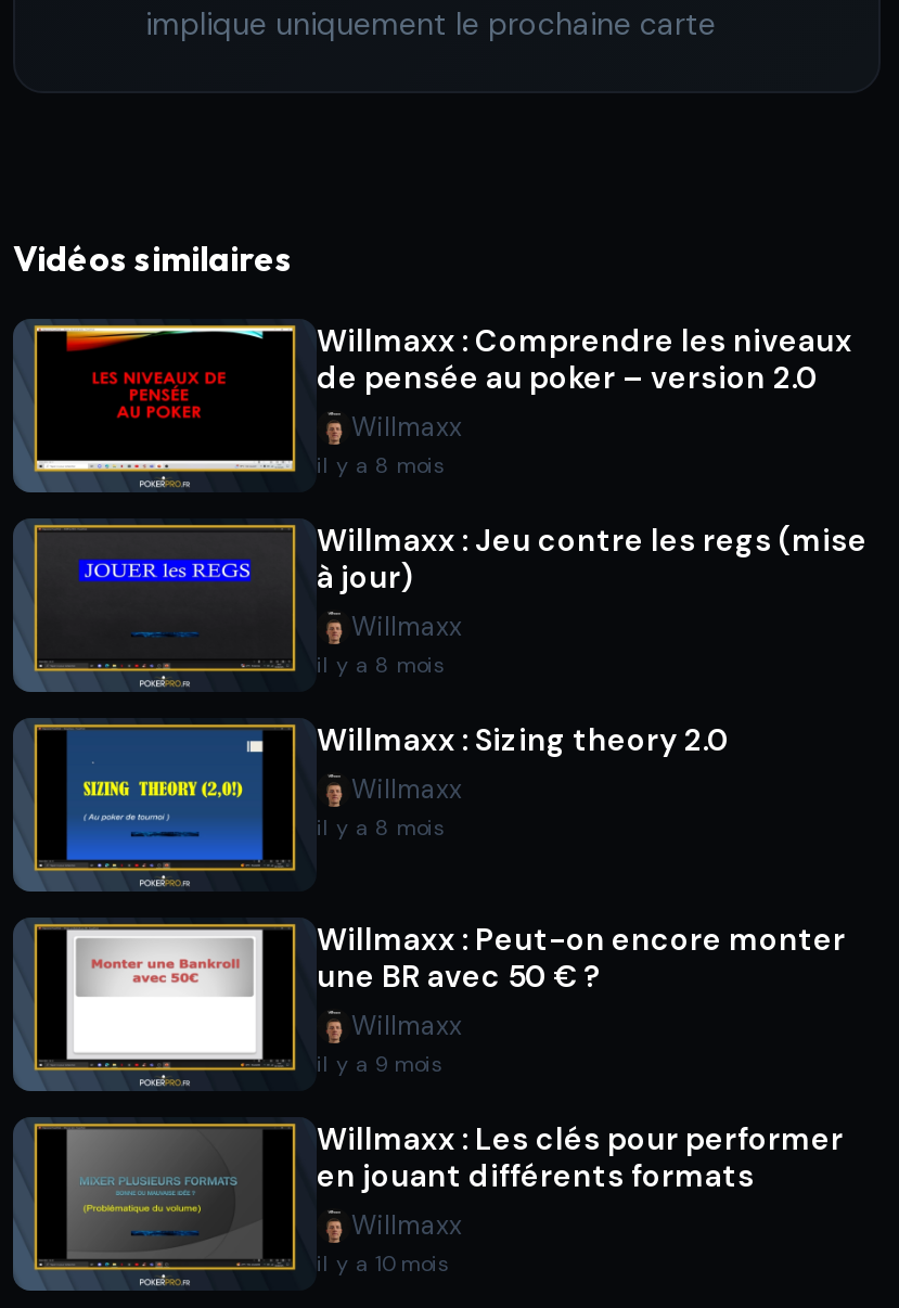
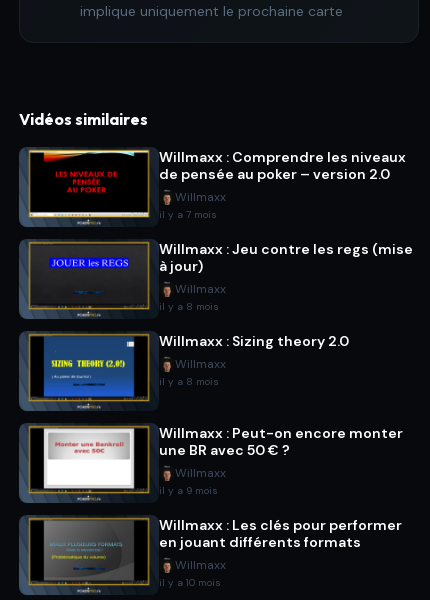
- il y a 8 mois
+ il y a 7 mois
